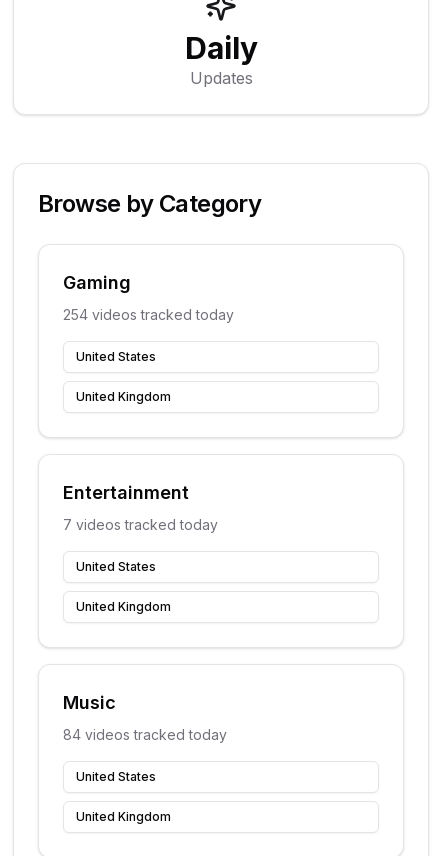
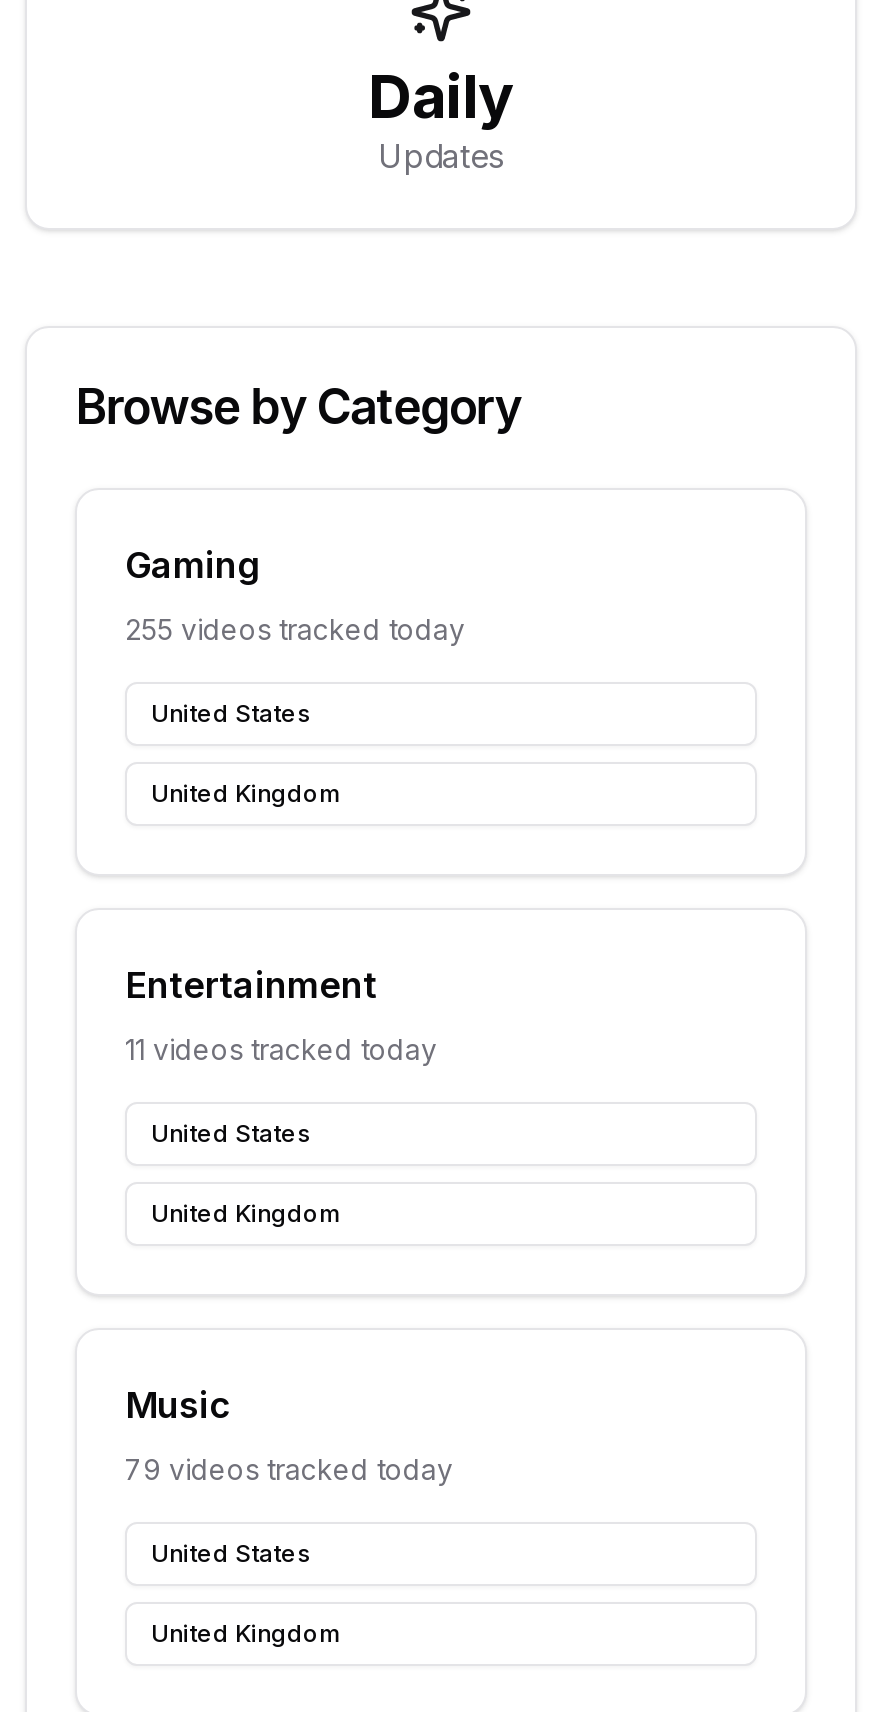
- 254 videos tracked today
+ 255 videos tracked today

- 7 videos tracked today
+ 11 videos tracked today

- 84 videos tracked today
+ 79 videos tracked today
